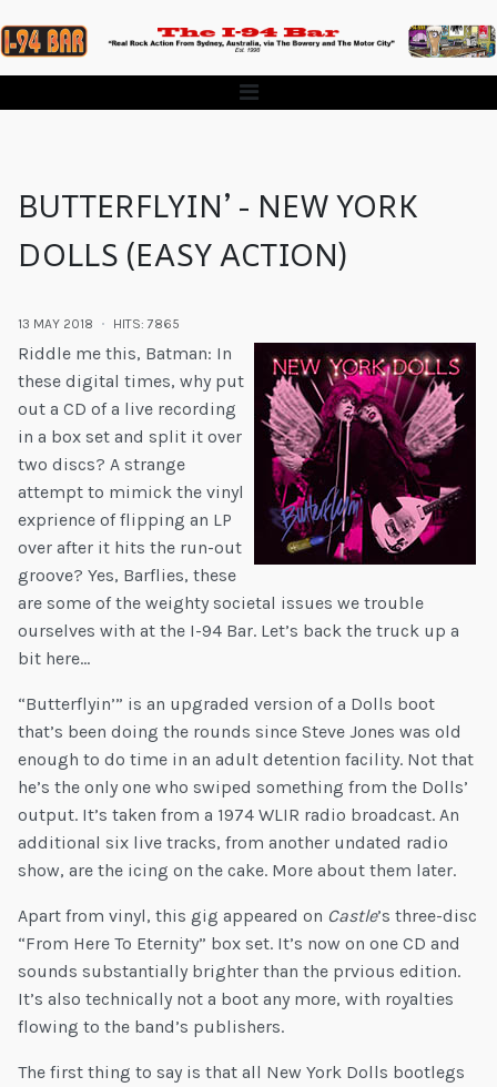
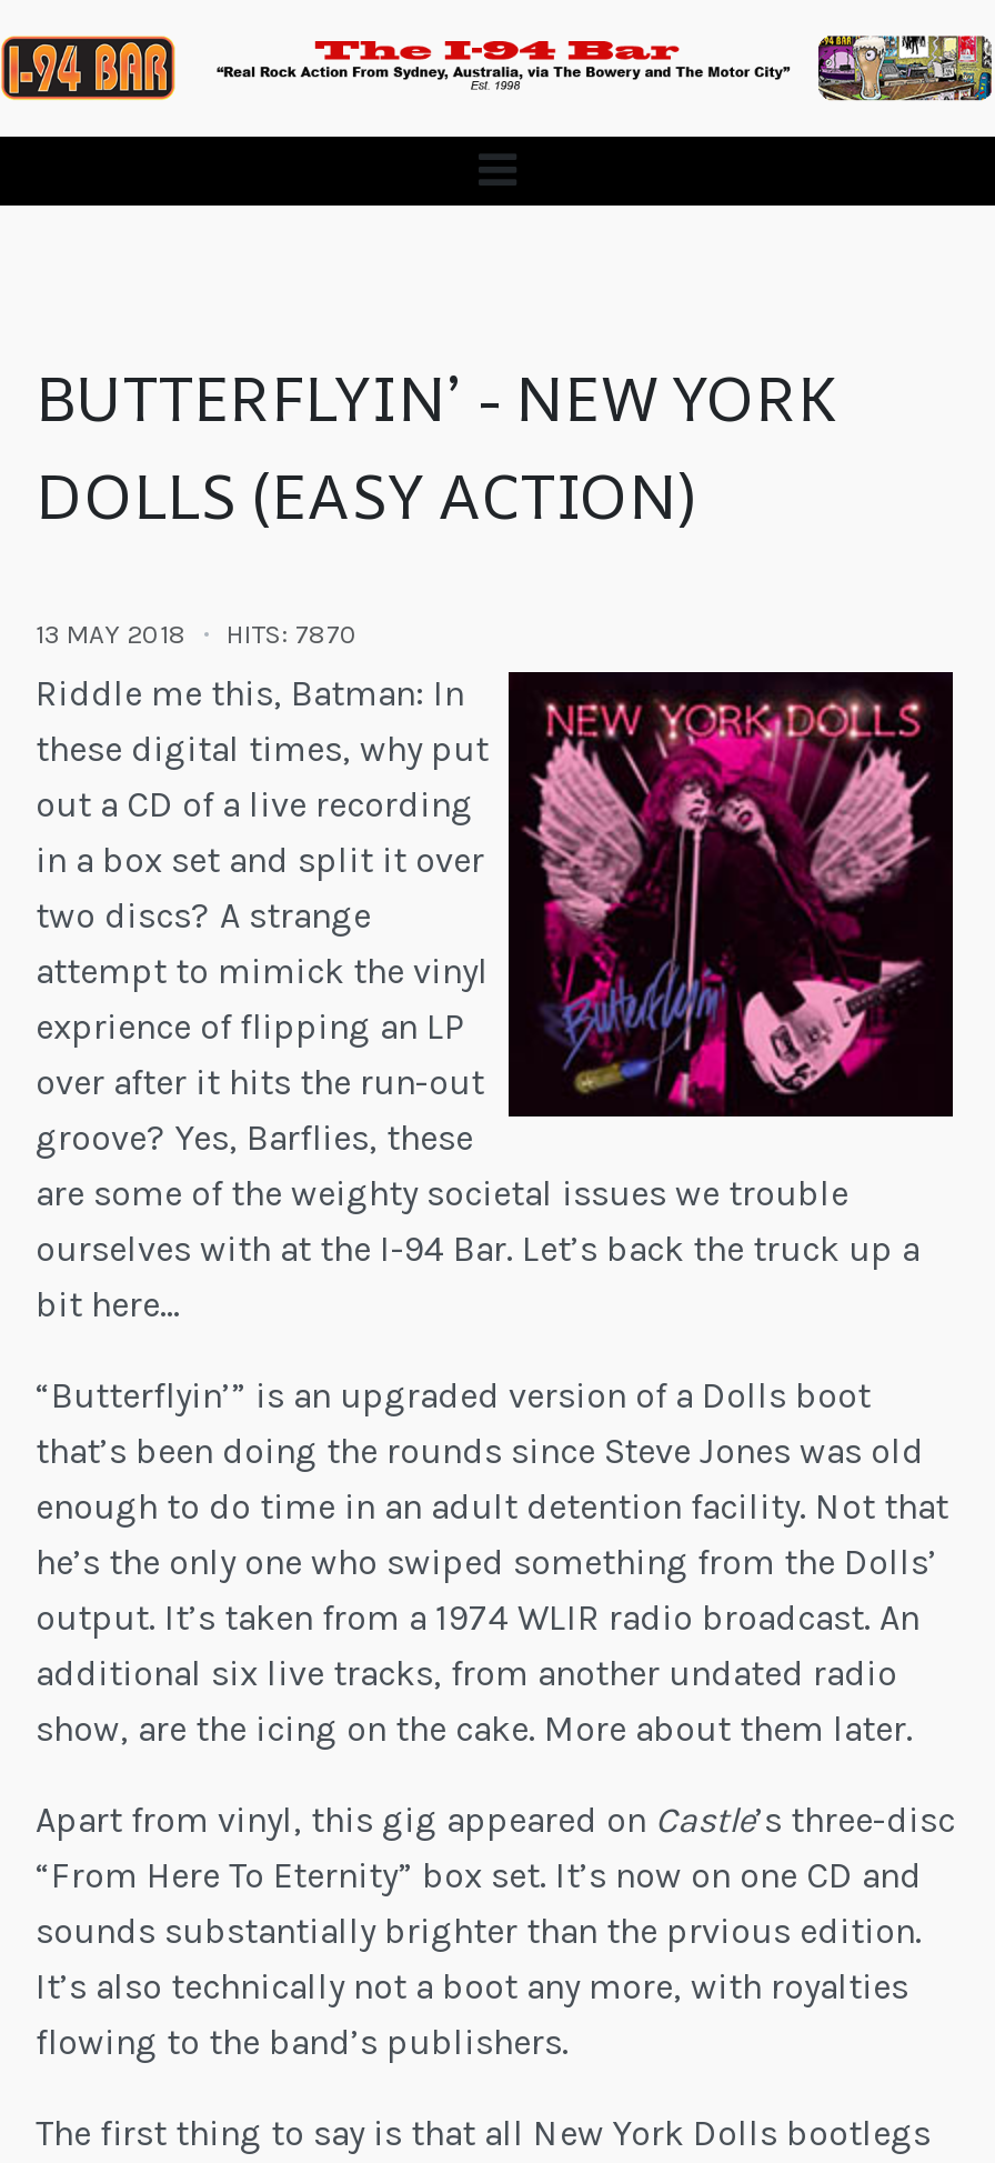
- 13 MAY 2018 HITS: 7865
+ 13 MAY 2018 HITS: 7870
